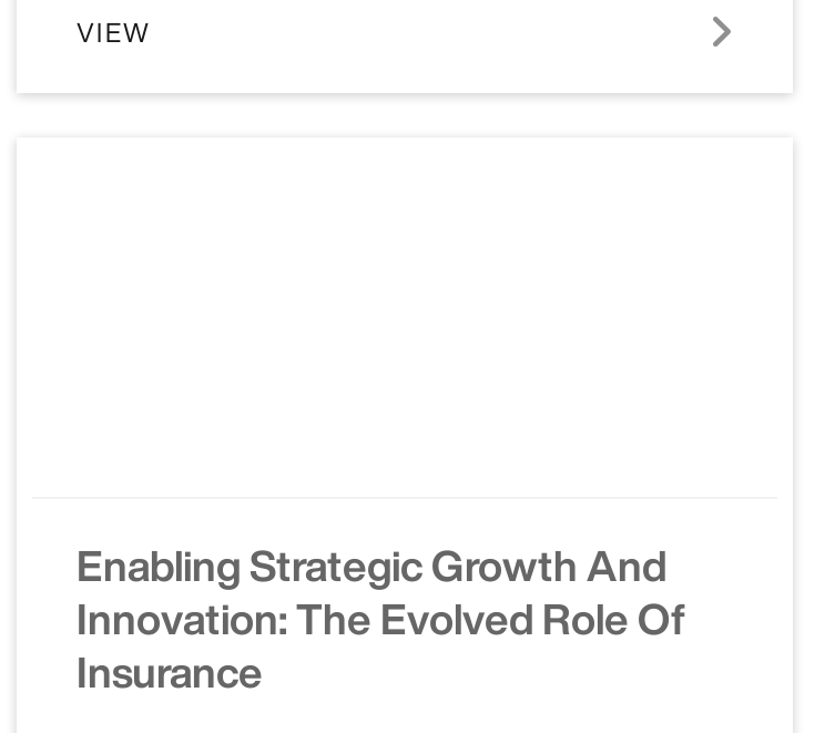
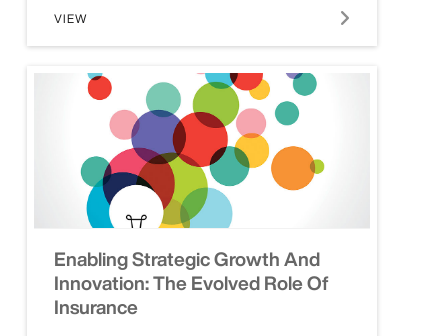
+ [image]
